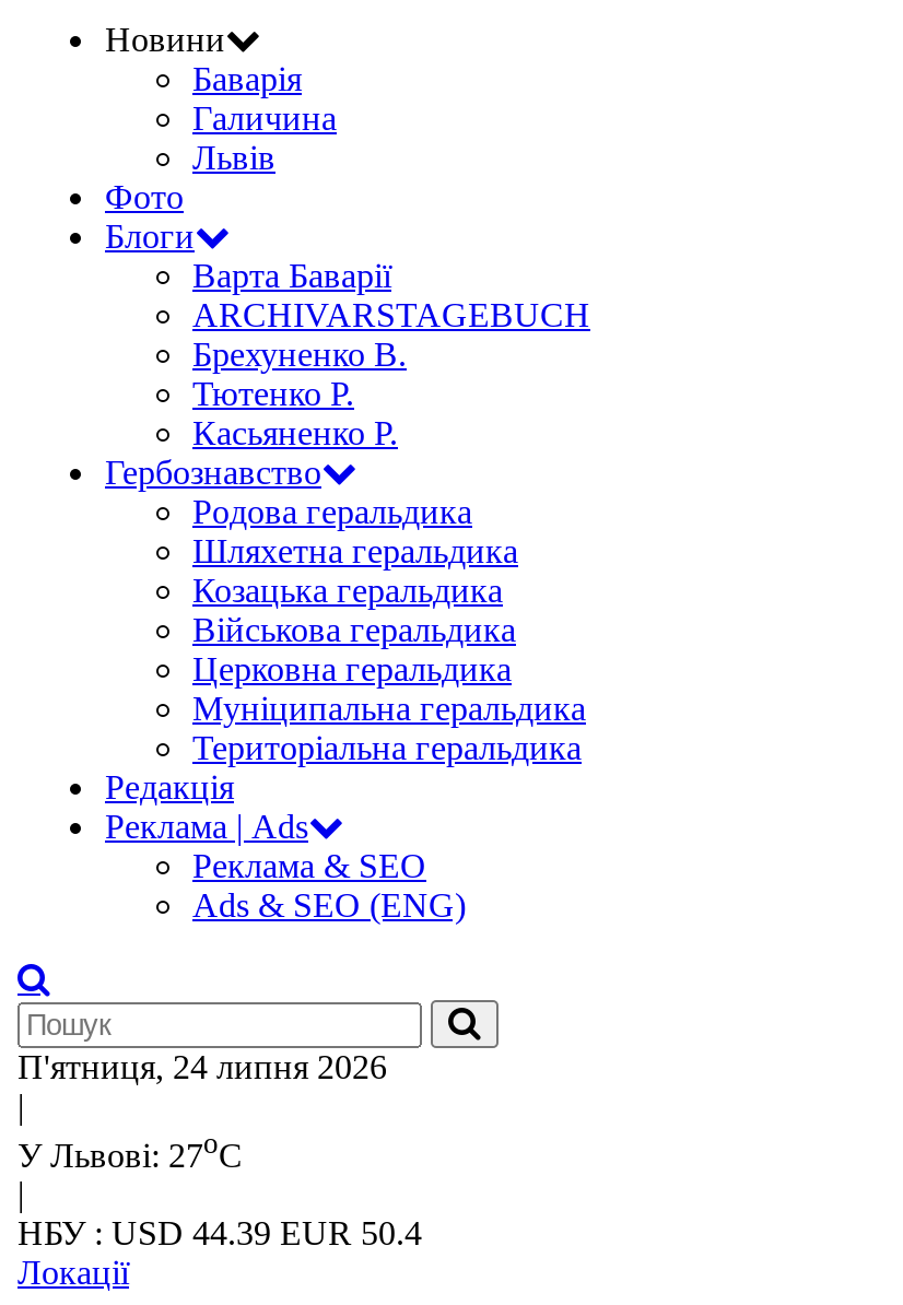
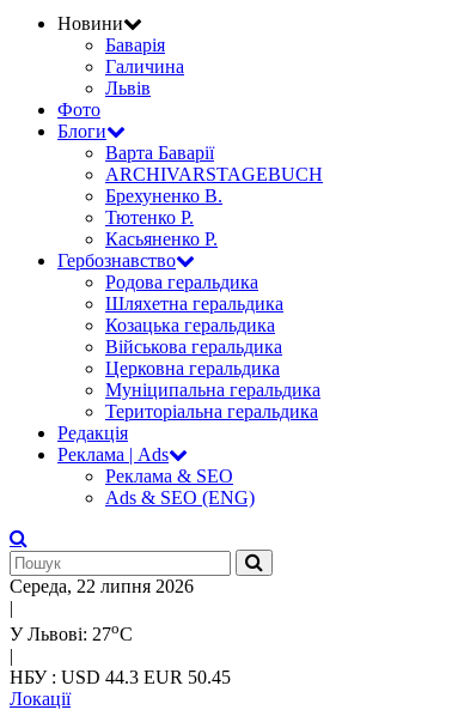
- П'ятниця, 24 липня 2026
+ Середа, 22 липня 2026

- НБУ : USD 44.39 EUR 50.4
+ НБУ : USD 44.3 EUR 50.45
